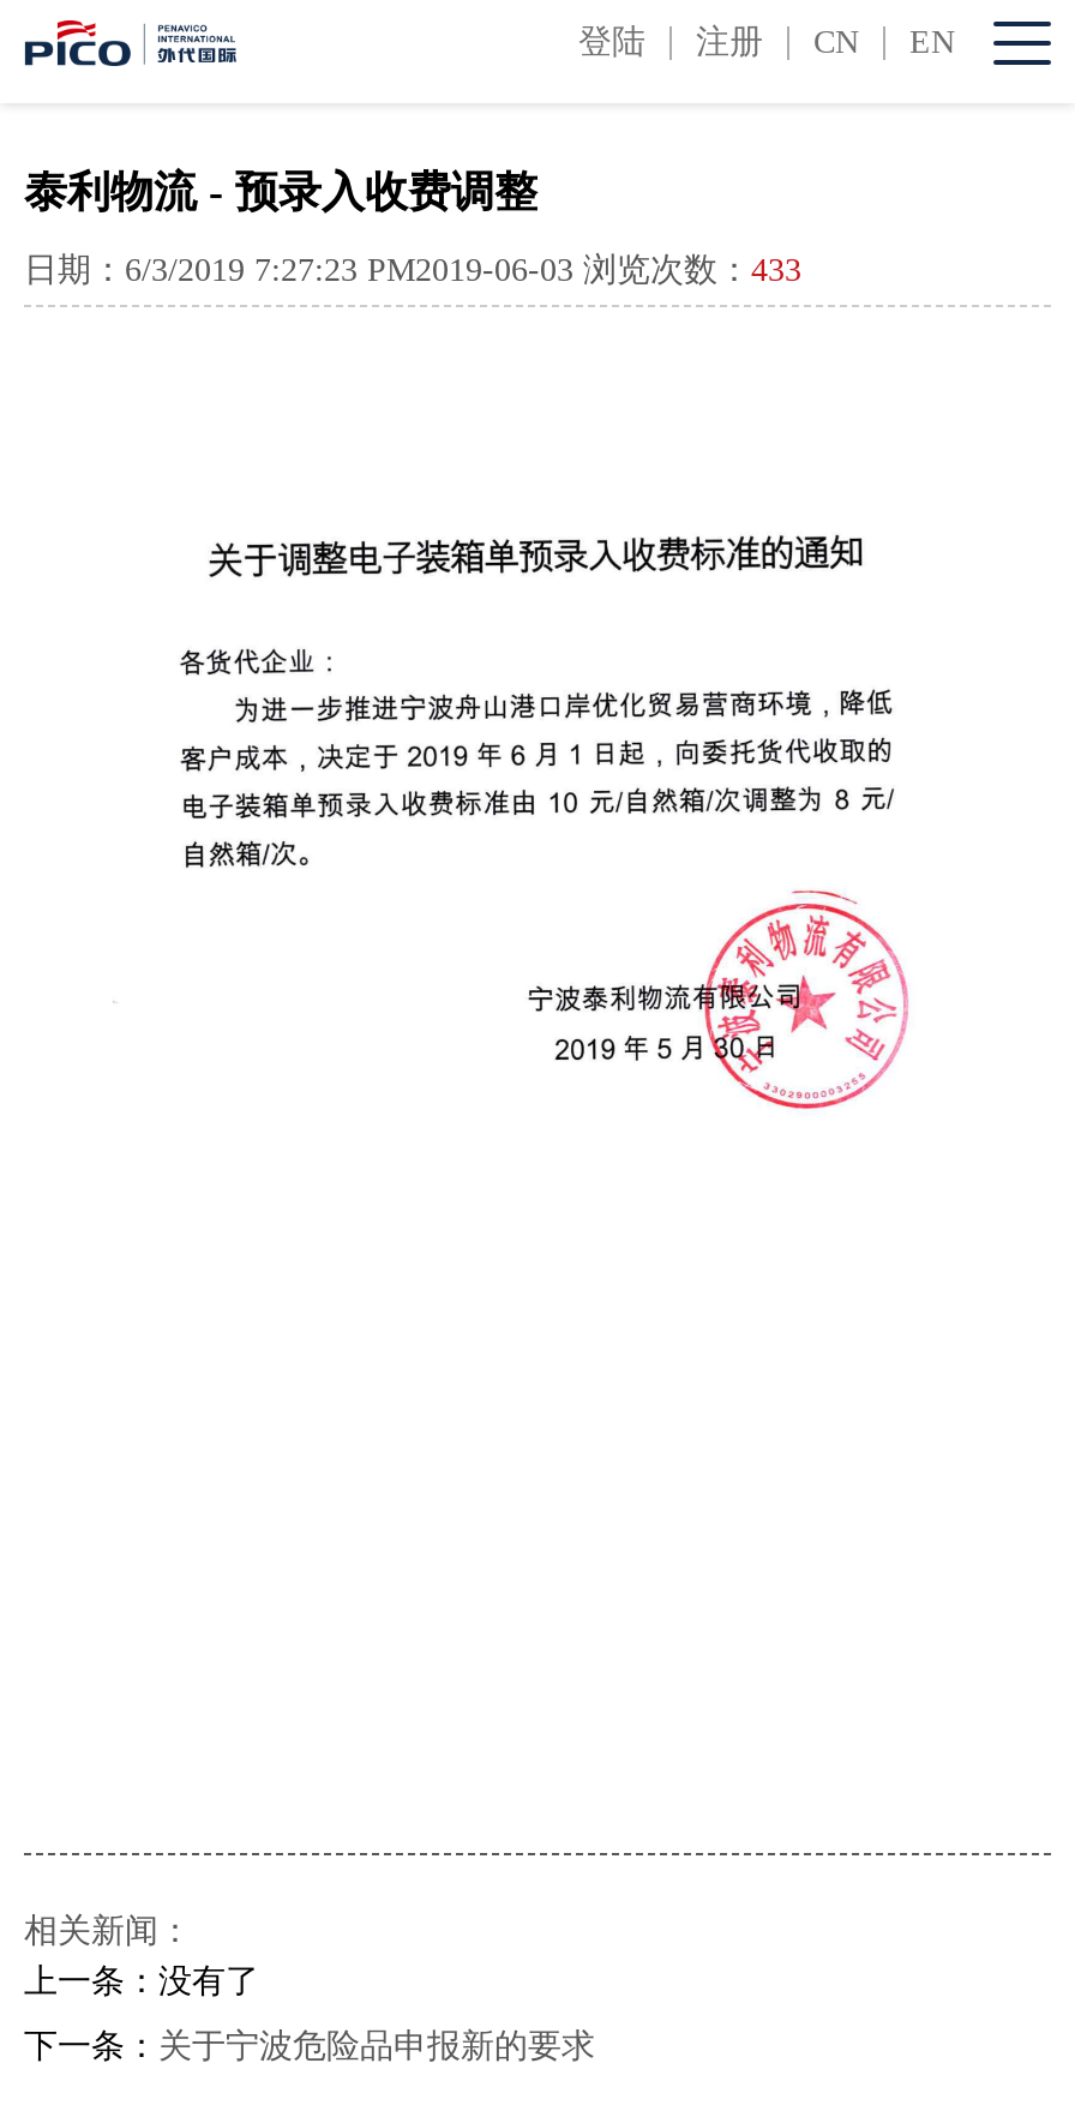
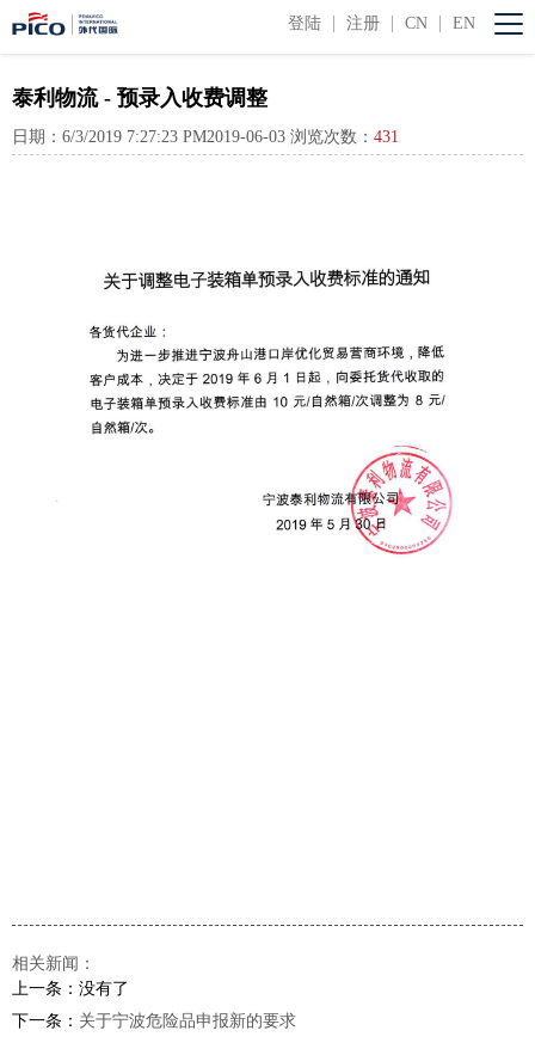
- 日期：6/3/2019 7:27:23 PM2019-06-03 浏览次数：433
+ 日期：6/3/2019 7:27:23 PM2019-06-03 浏览次数：431
